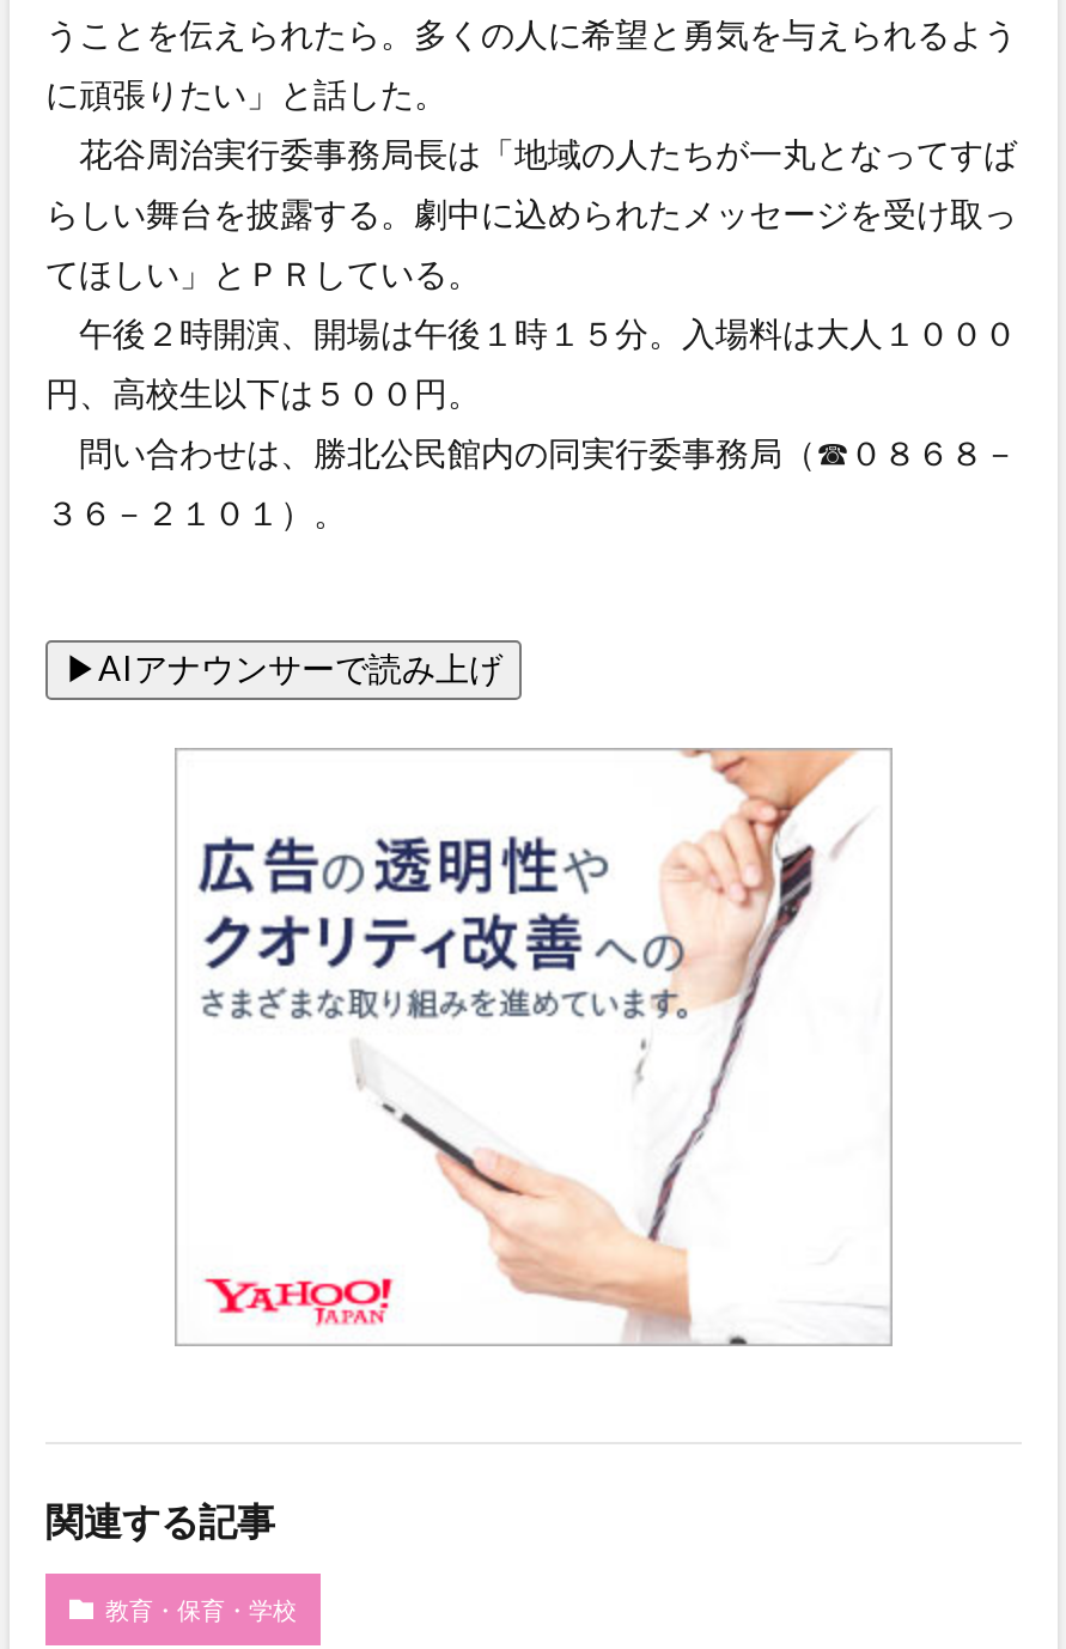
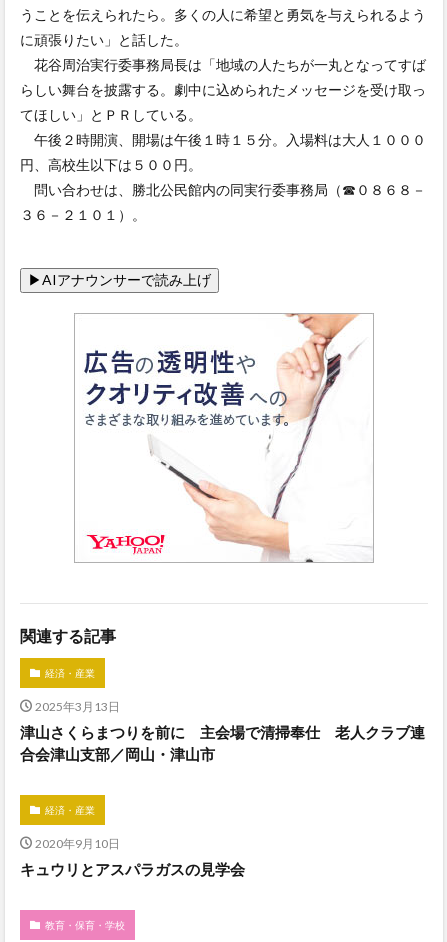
+ 経済・産業
+ 2025年3月13日
+ 津山さくらまつりを前に 主会場で清掃奉仕 老人クラブ連
+ 合会津山支部／岡山・津山市
+ 経済・産業
+ 2020年9月10日
+ キュウリとアスパラガスの見学会
